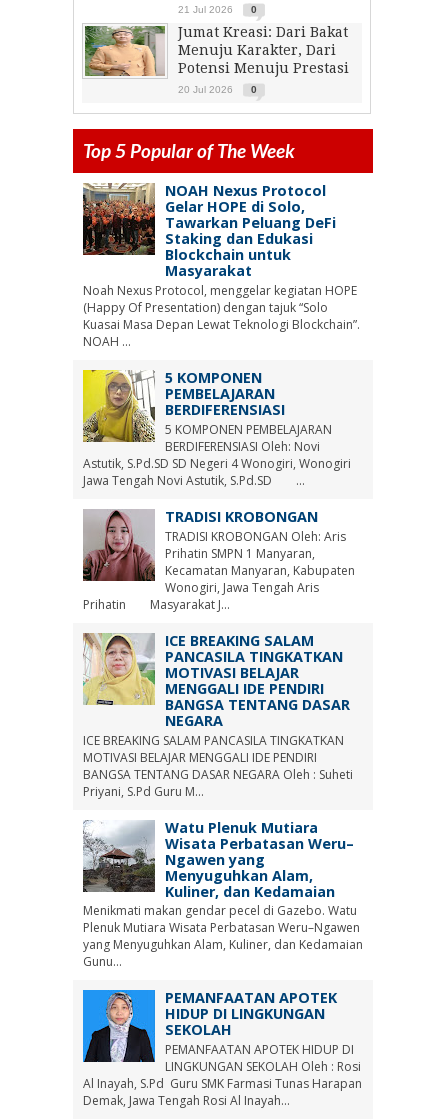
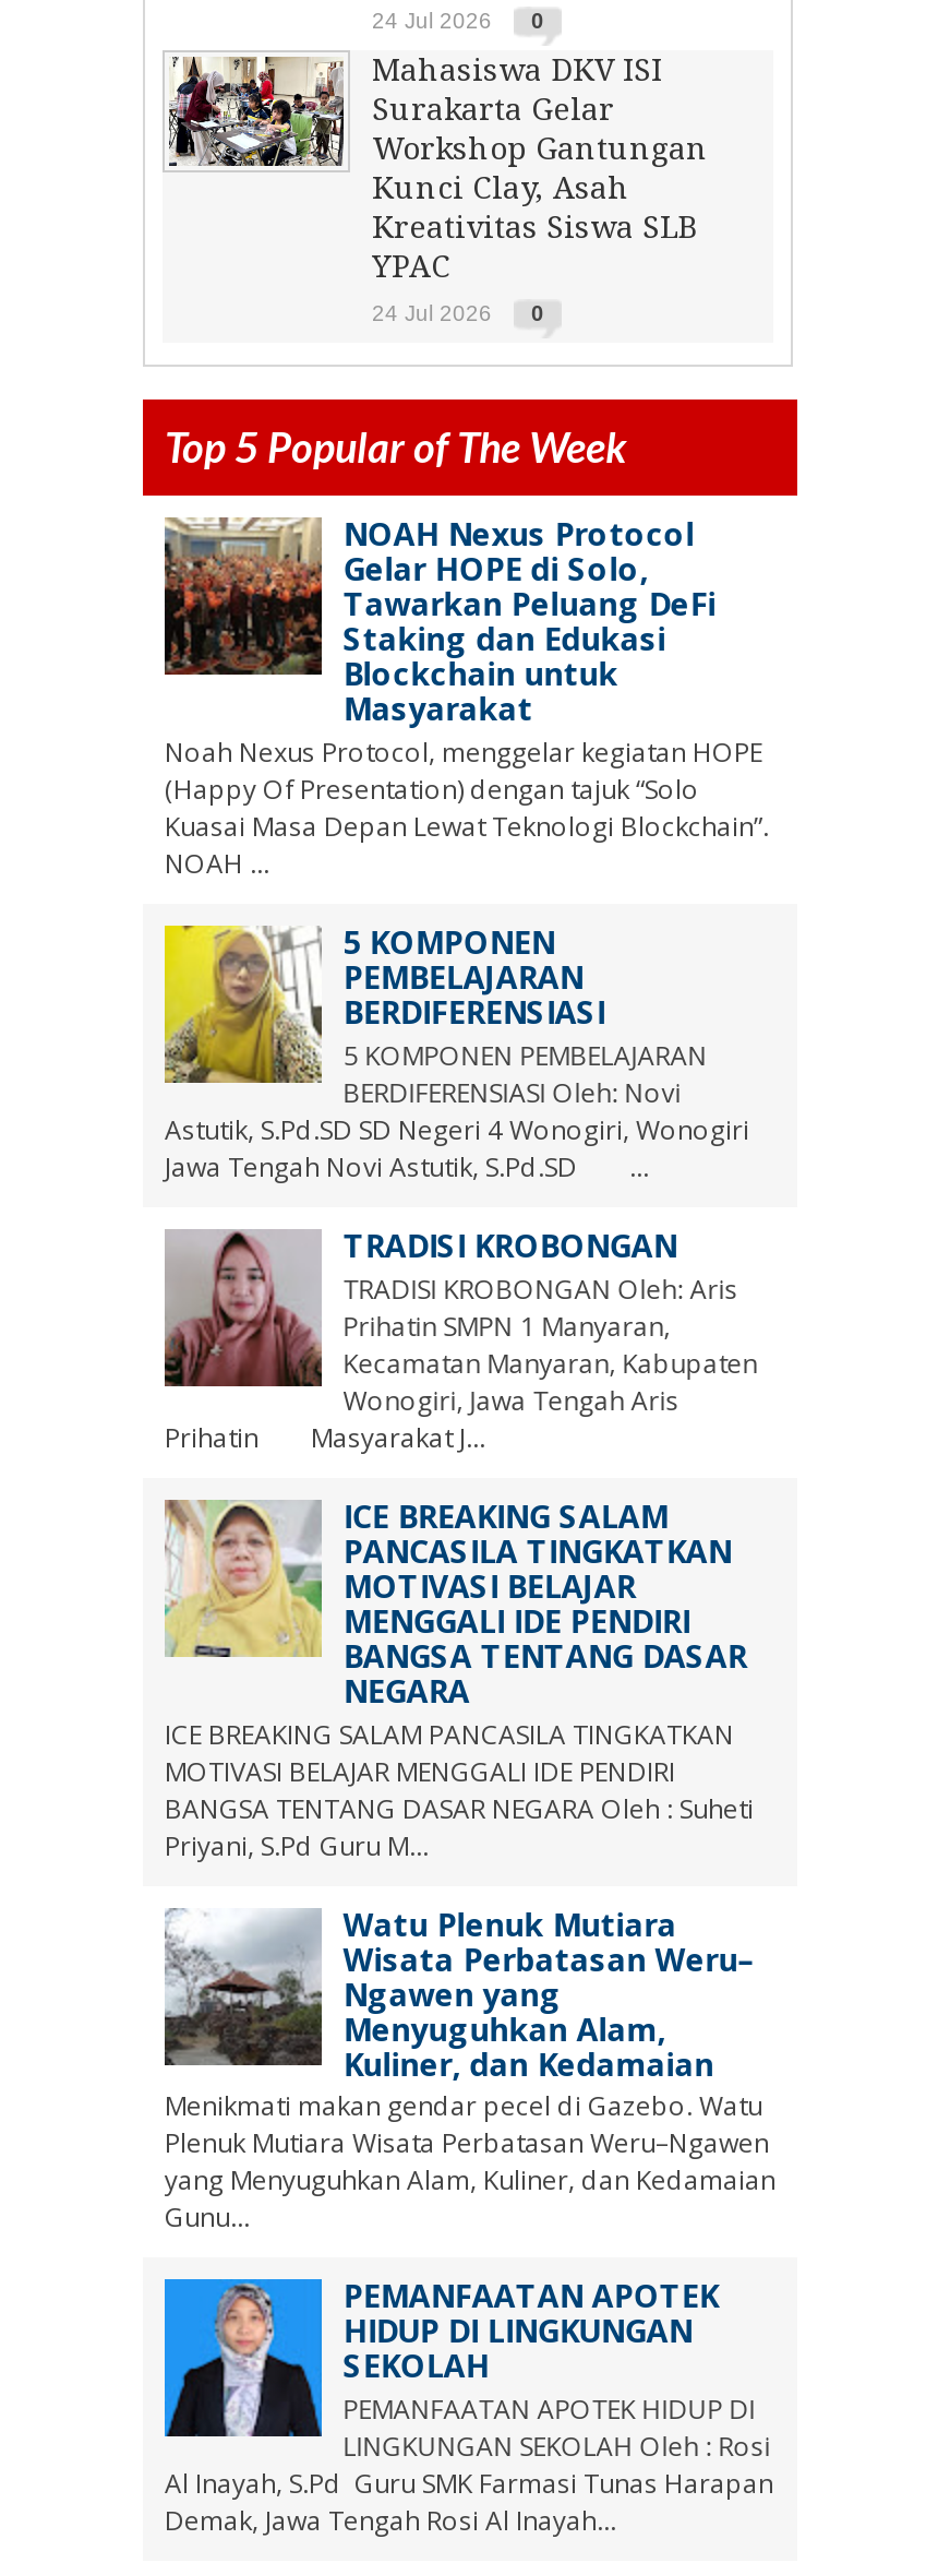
- 21 Jul 2026 0
+ 24 Jul 2026 0

- [image]
- Jumat Kreasi: Dari Bakat
- Menuju Karakter, Dari
- Potensi Menuju Prestasi
+ [image]
+ Mahasiswa DKV ISI
+ Surakarta Gelar
+ Workshop Gantungan
+ Kunci Clay, Asah
+ Kreativitas Siswa SLB
+ YPAC

- 20 Jul 2026 0
+ 24 Jul 2026 0
